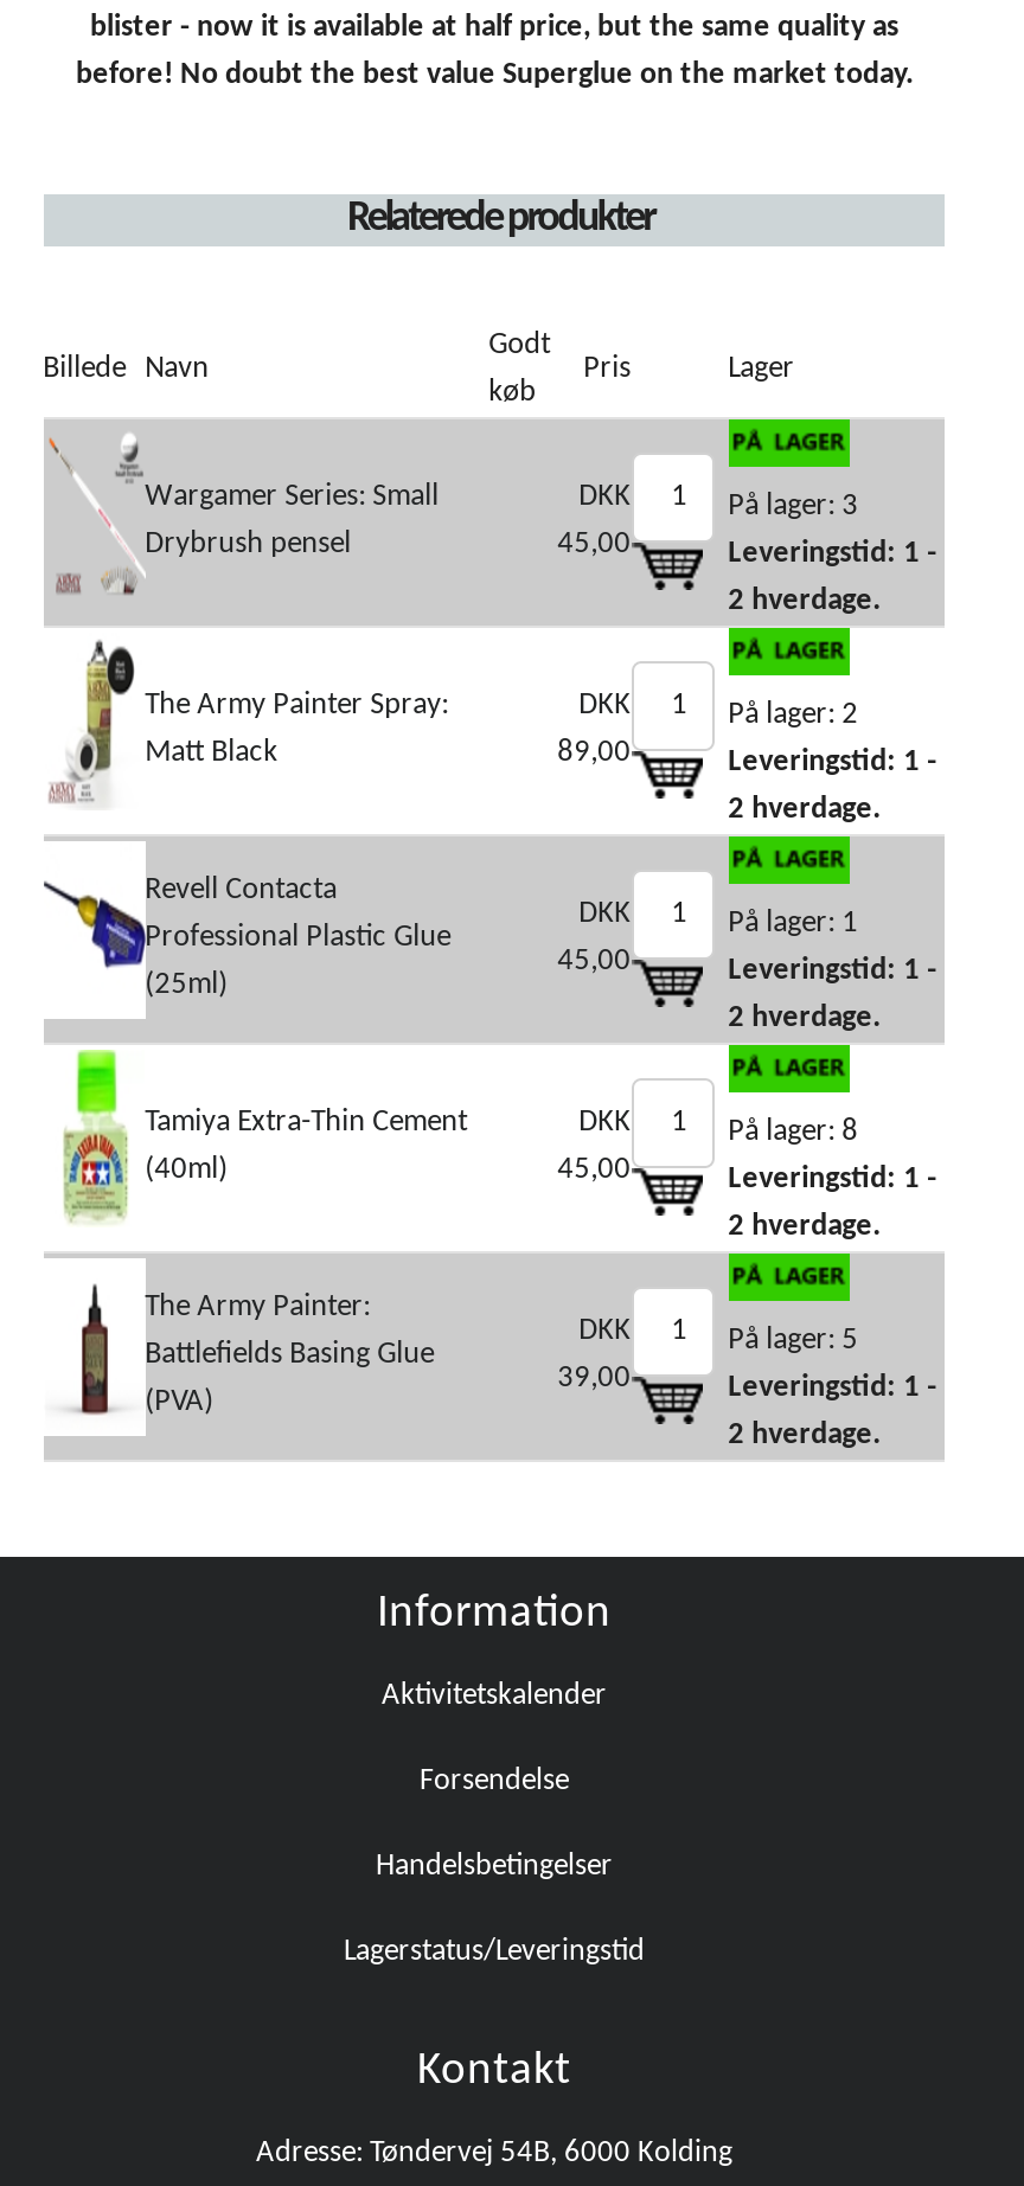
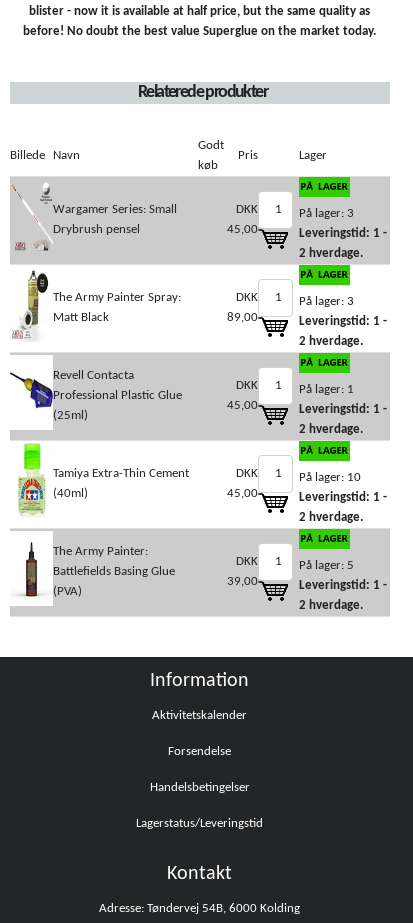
- På lager: 2
+ På lager: 3

- På lager: 8
+ På lager: 10
